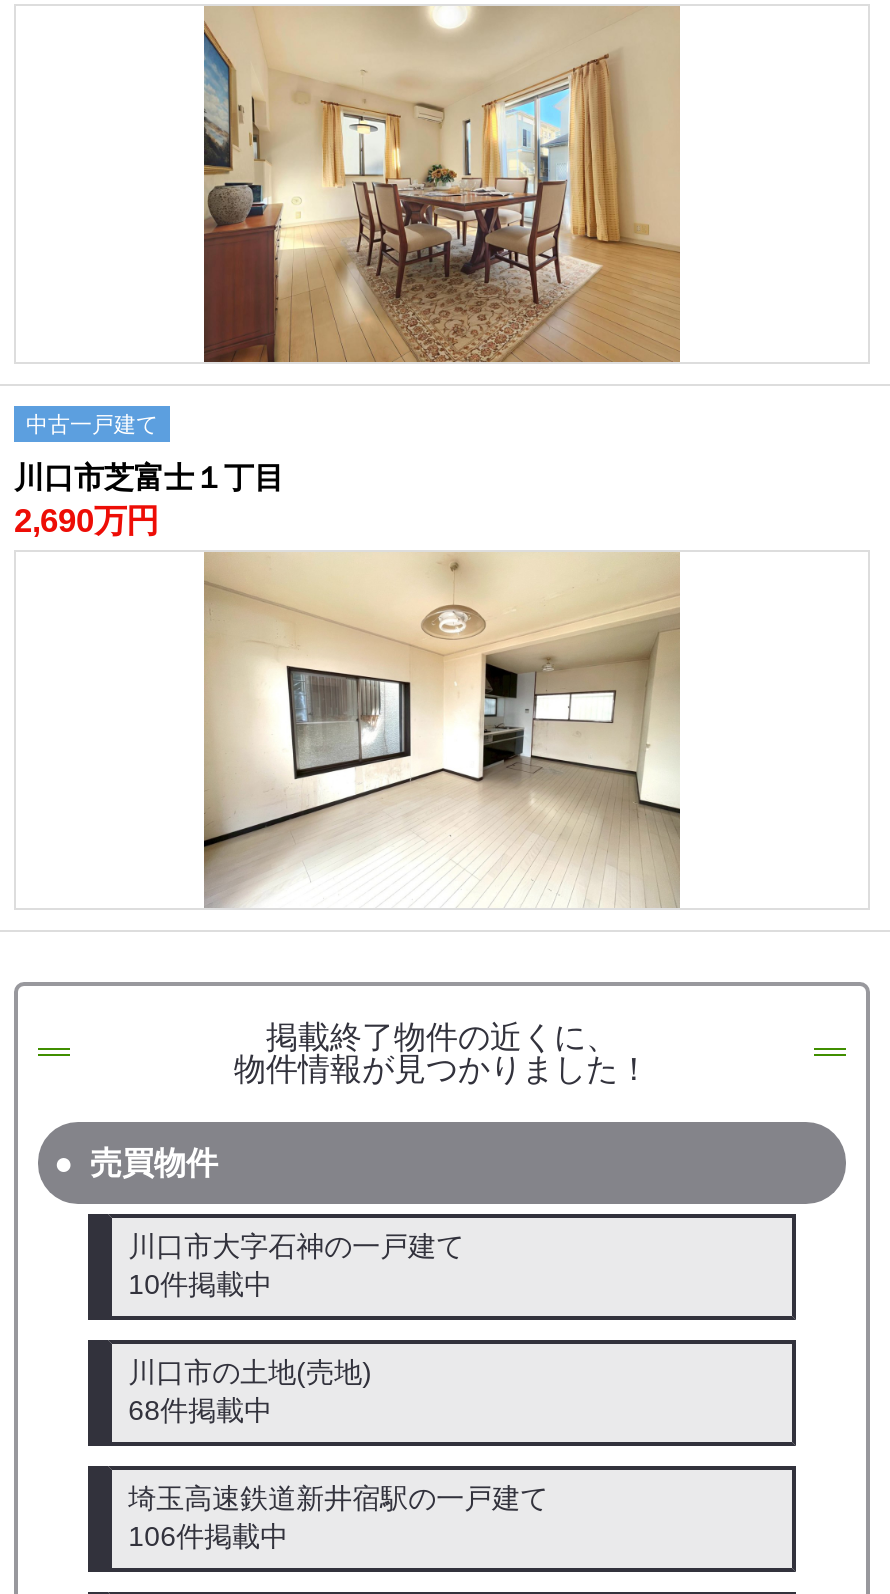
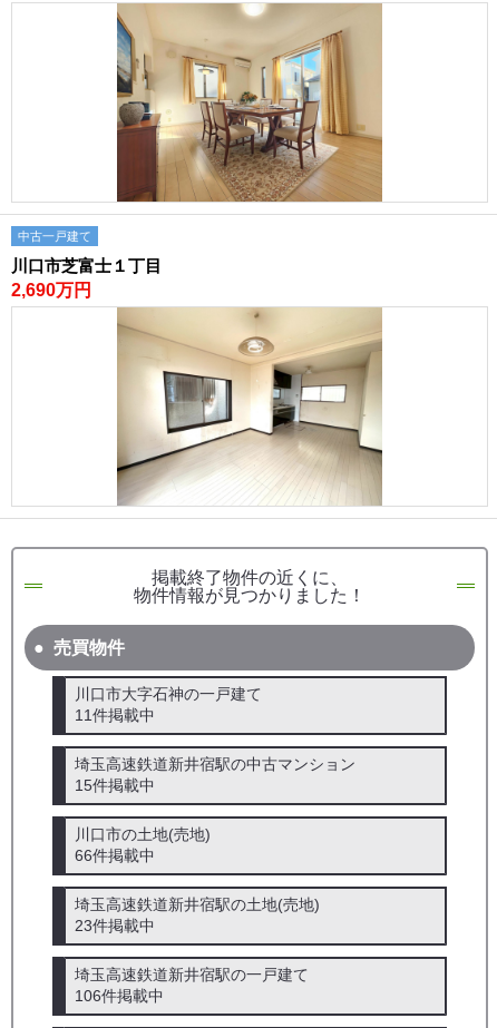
- 10件掲載中
+ 11件掲載中
+ 埼玉高速鉄道新井宿駅の中古マンション
+ 15件掲載中

- 68件掲載中
+ 66件掲載中
+ 埼玉高速鉄道新井宿駅の土地(売地)
+ 23件掲載中
